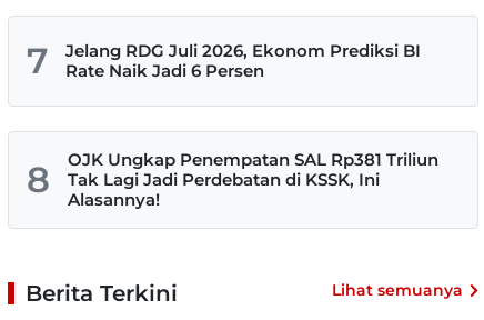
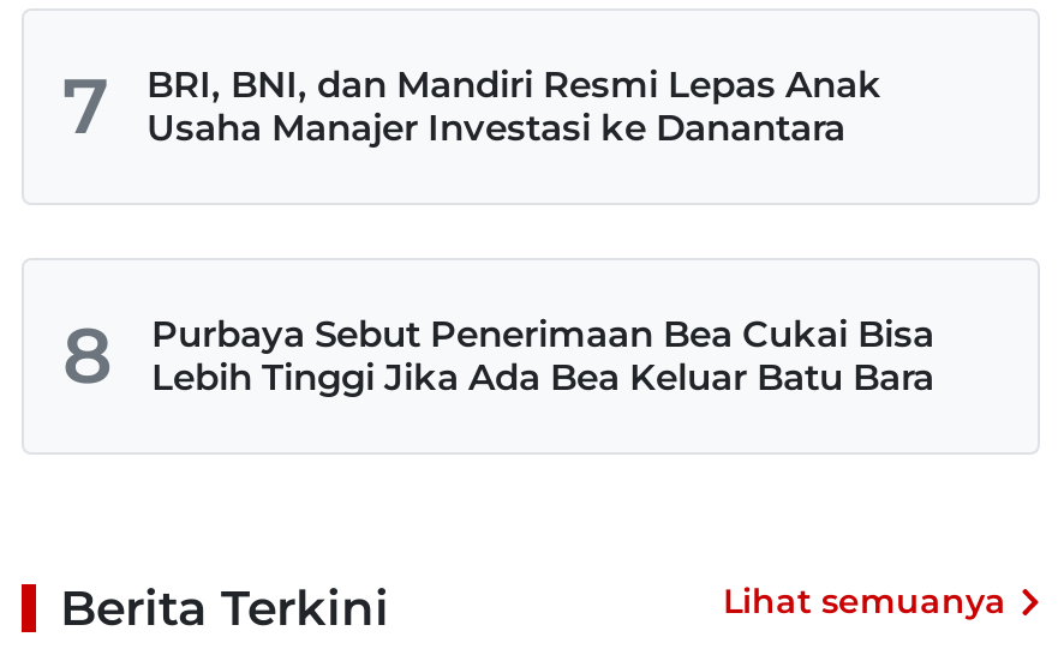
- Jelang RDG Juli 2026, Ekonom Prediksi BI
- Rate Naik Jadi 6 Persen
+ BRI, BNI, dan Mandiri Resmi Lepas Anak
+ Usaha Manajer Investasi ke Danantara

- OJK Ungkap Penempatan SAL Rp381 Triliun
- Tak Lagi Jadi Perdebatan di KSSK, Ini
- Alasannya!
+ Purbaya Sebut Penerimaan Bea Cukai Bisa
+ Lebih Tinggi Jika Ada Bea Keluar Batu Bara
